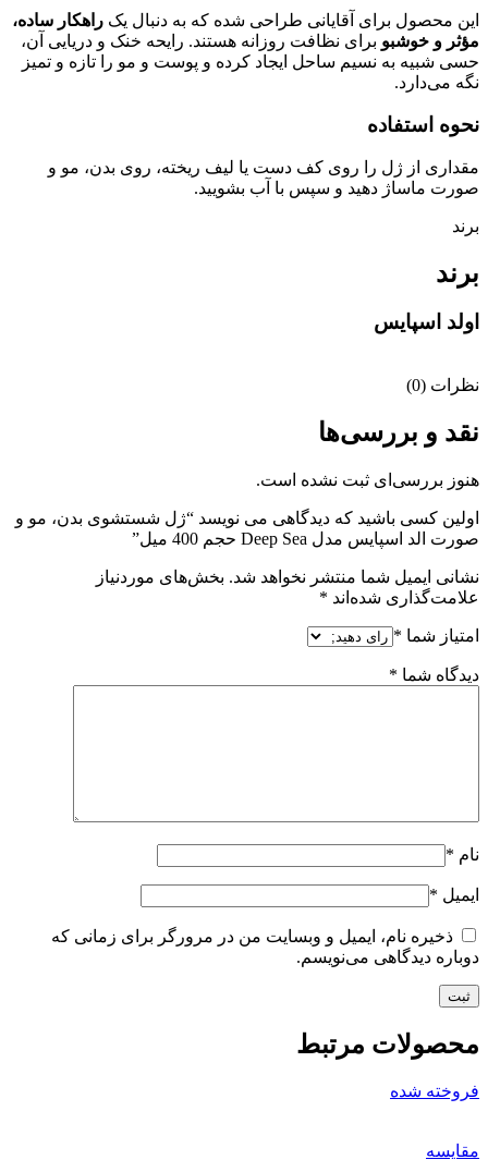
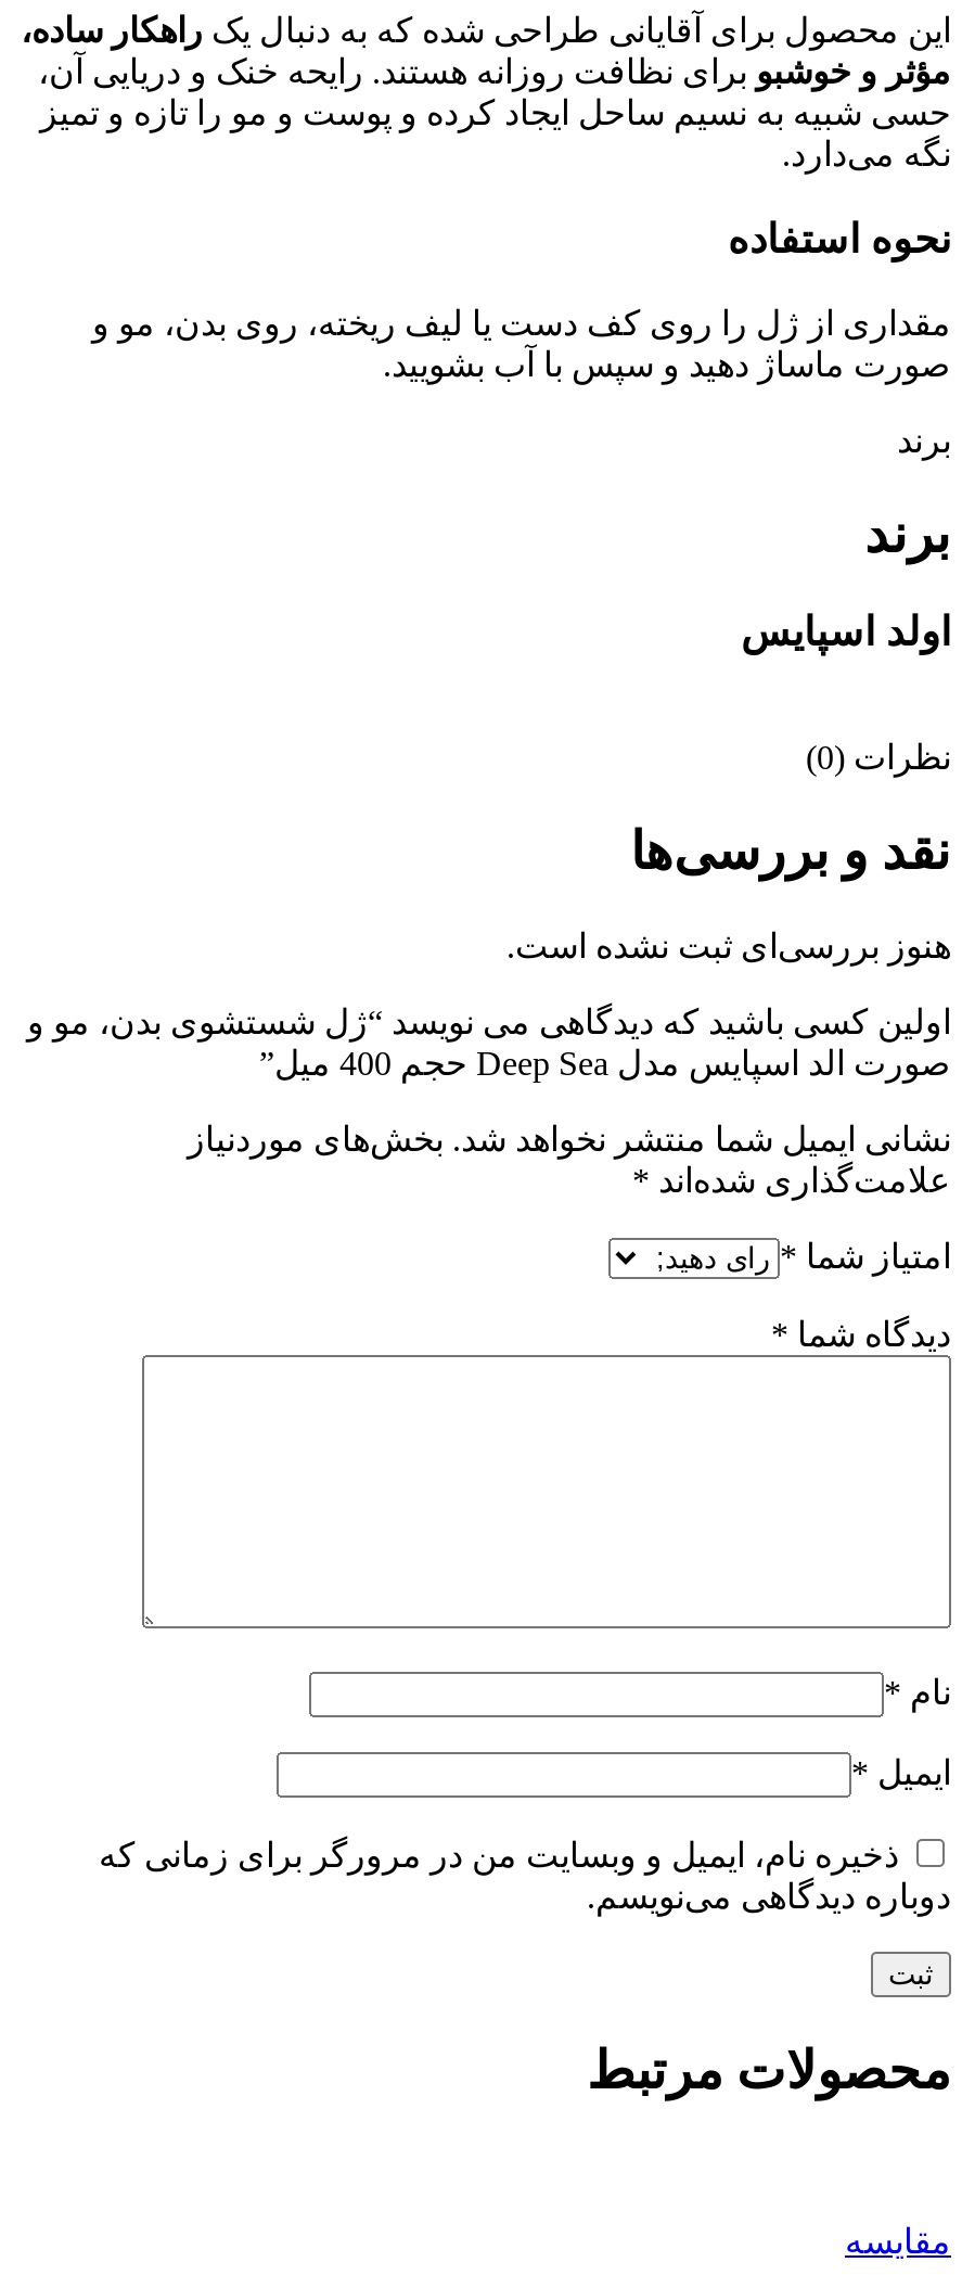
- فروخته شده
